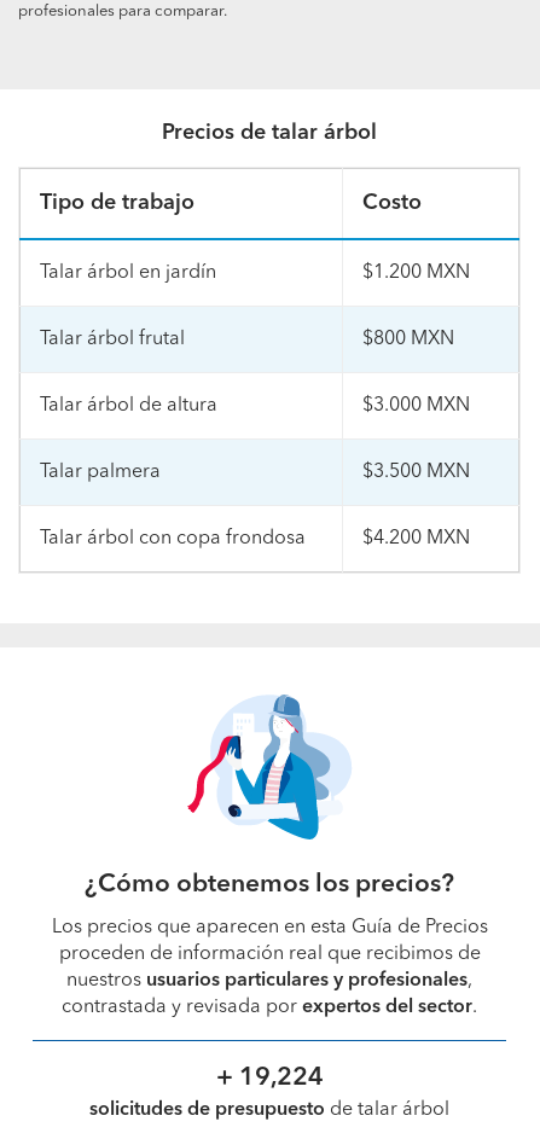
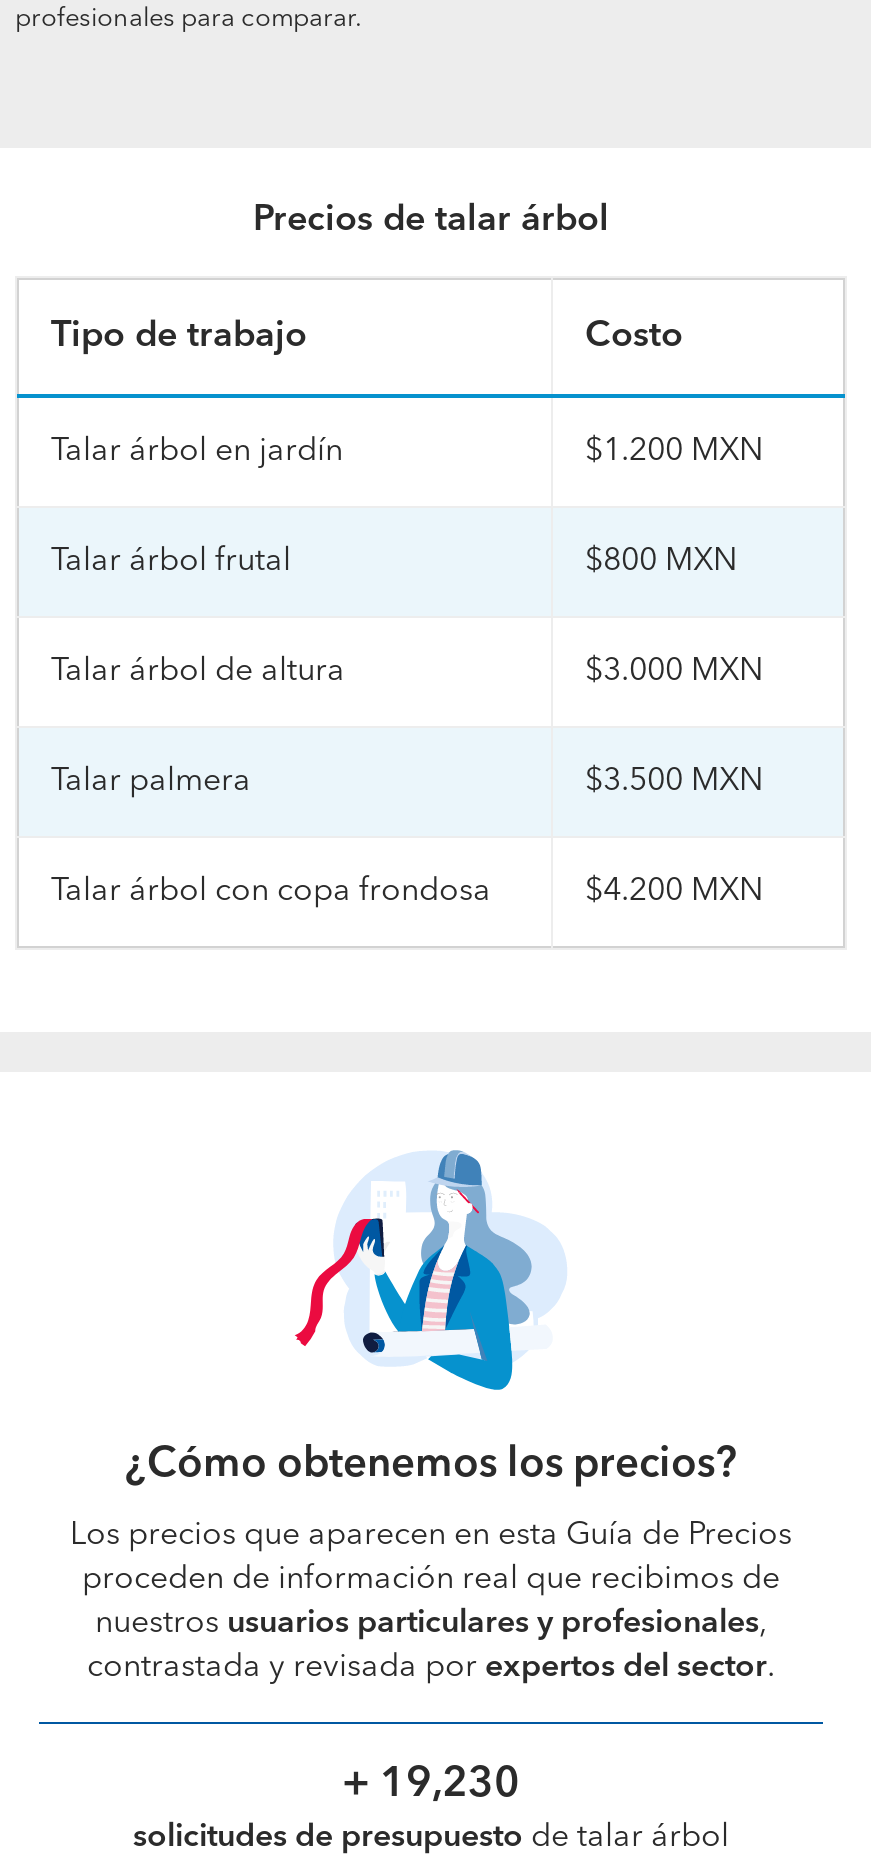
- + 19,224
+ + 19,230
